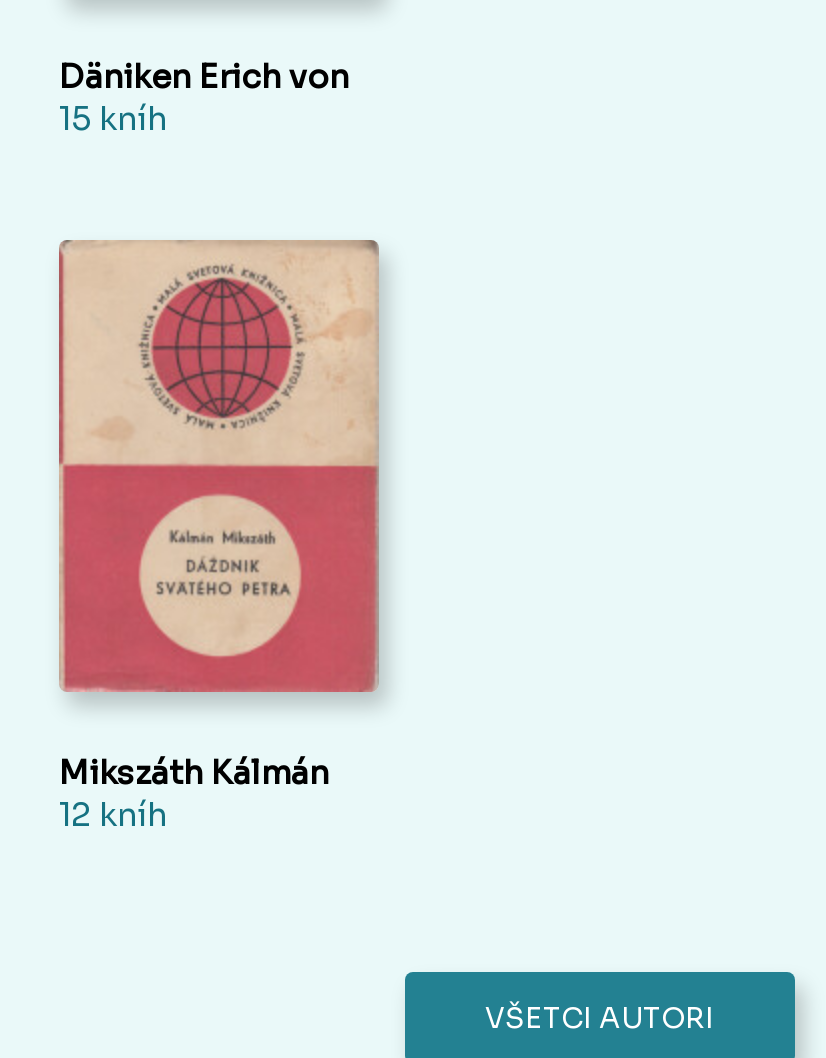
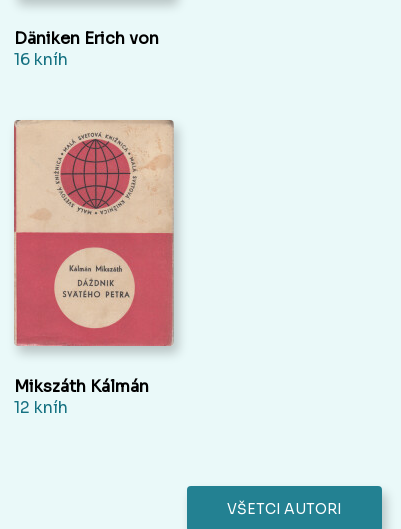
- 15 kníh
+ 16 kníh
